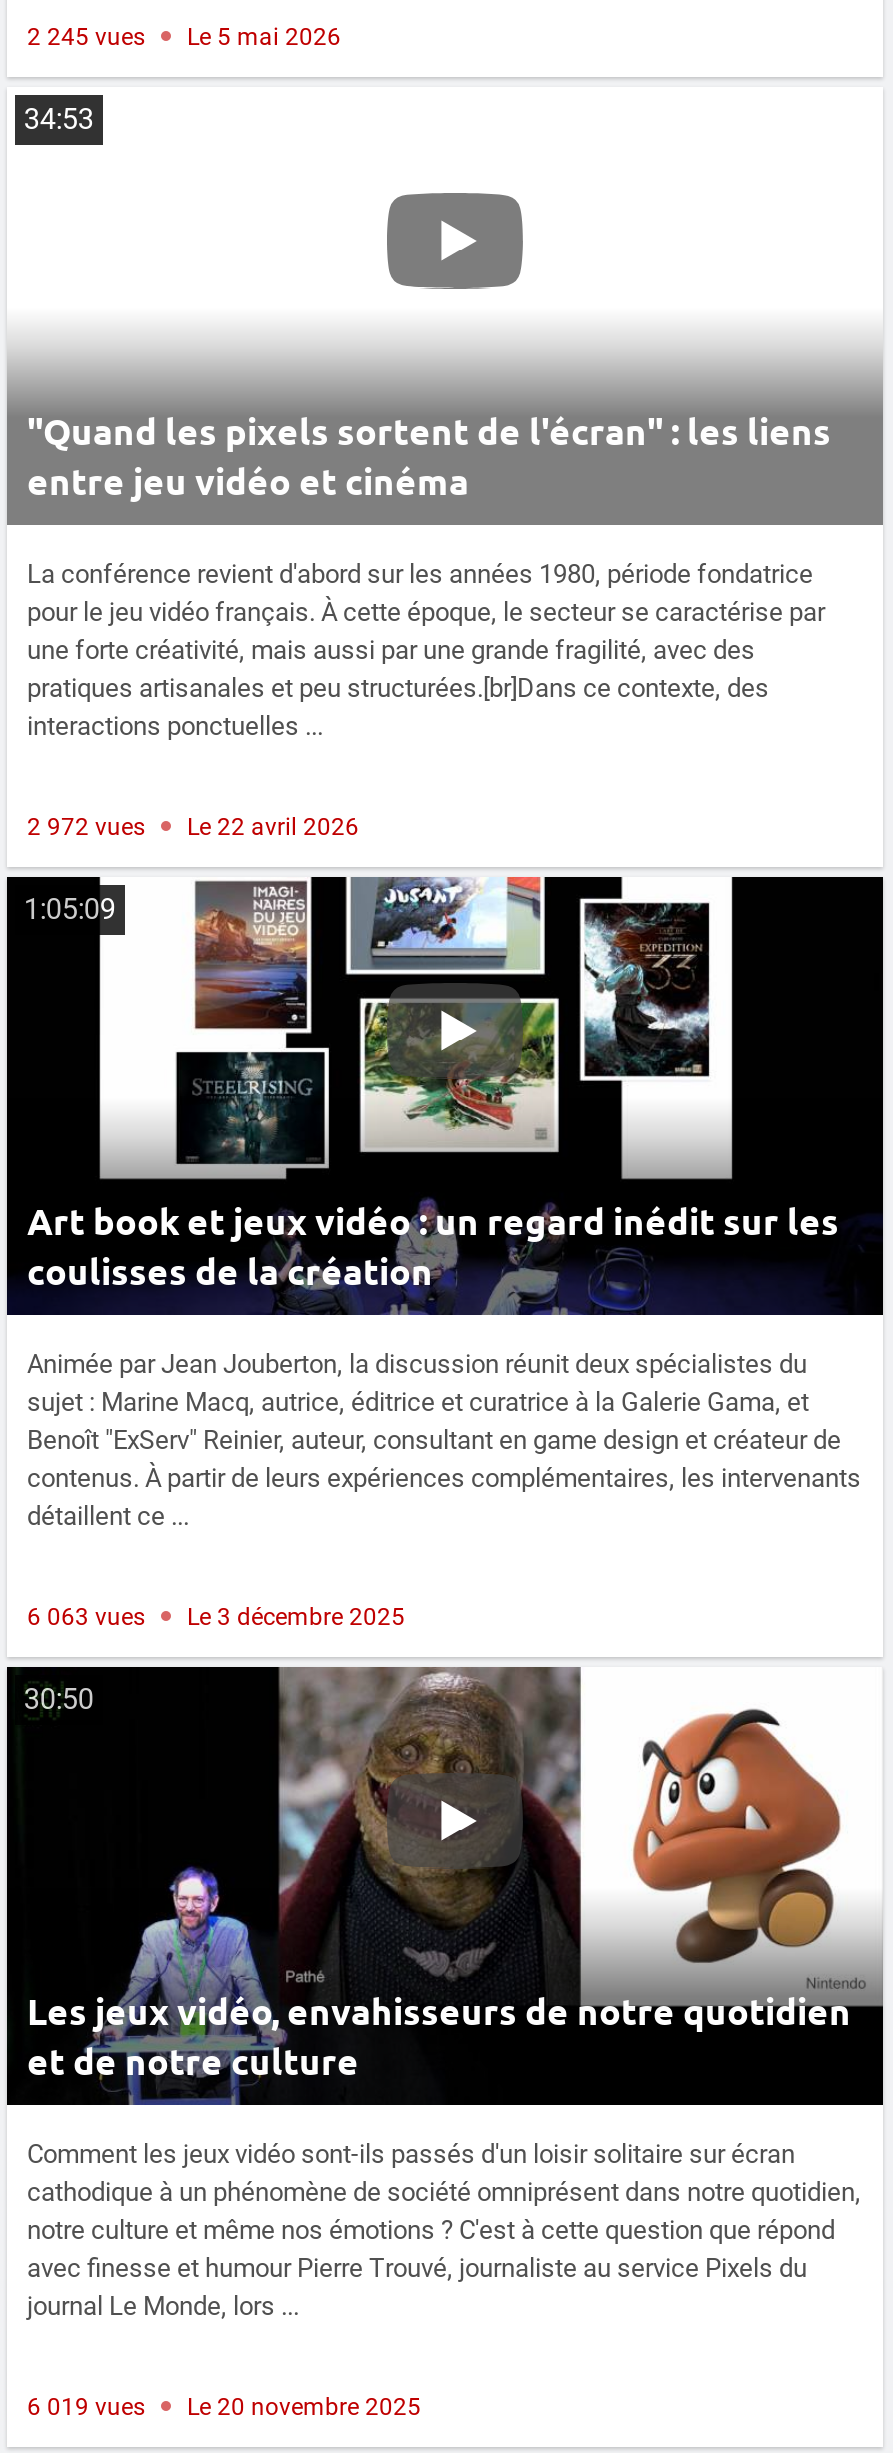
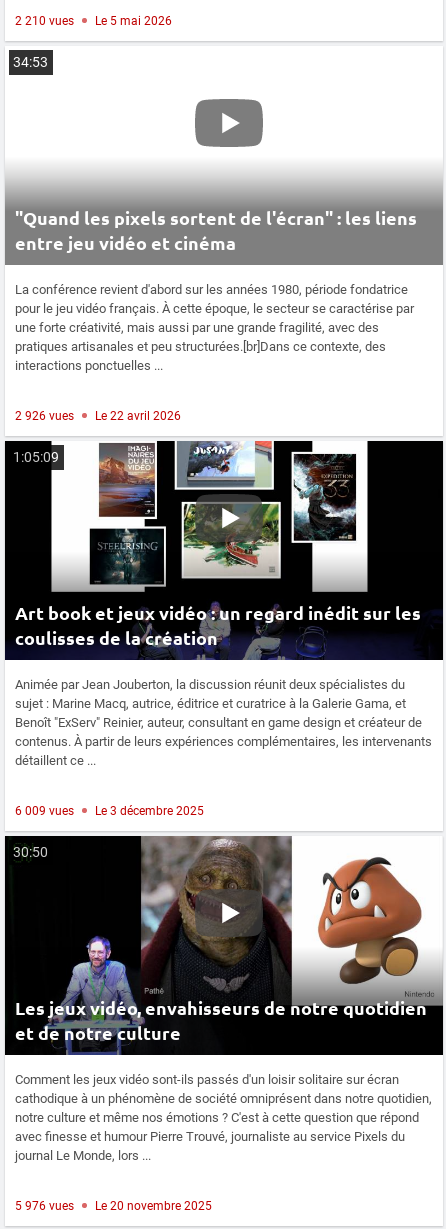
- 2 245 vues Le 5 mai 2026
+ 2 210 vues Le 5 mai 2026

- 2 972 vues Le 22 avril 2026
+ 2 926 vues Le 22 avril 2026

- 6 063 vues Le 3 décembre 2025
+ 6 009 vues Le 3 décembre 2025

- 6 019 vues Le 20 novembre 2025
+ 5 976 vues Le 20 novembre 2025
